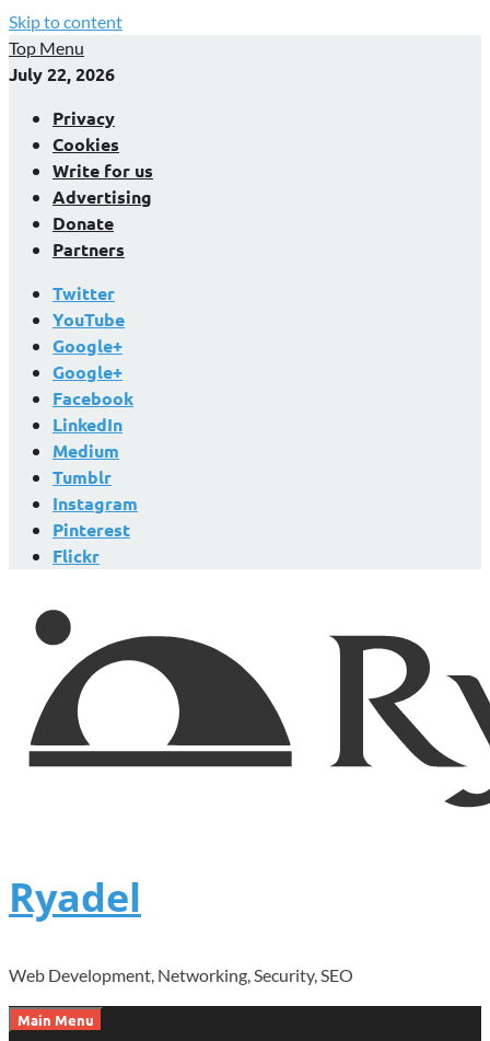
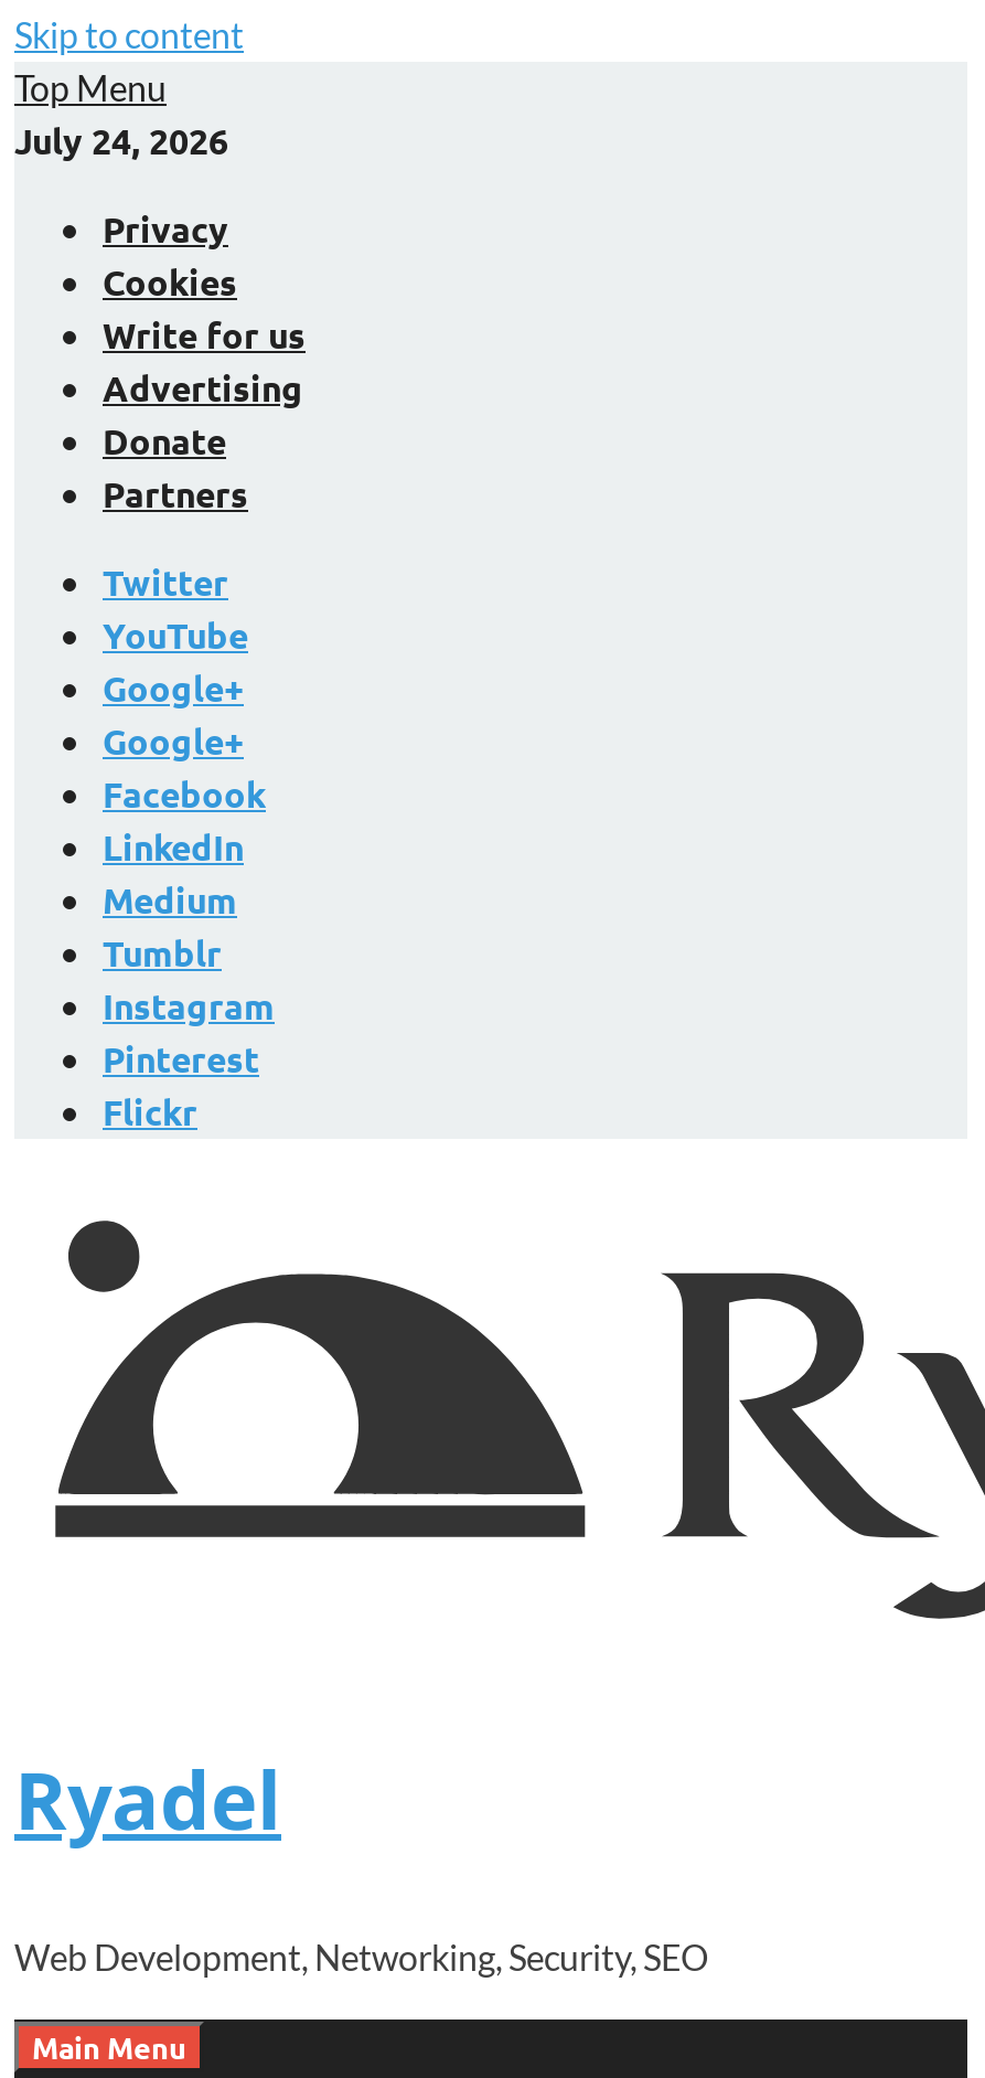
- July 22, 2026
+ July 24, 2026
